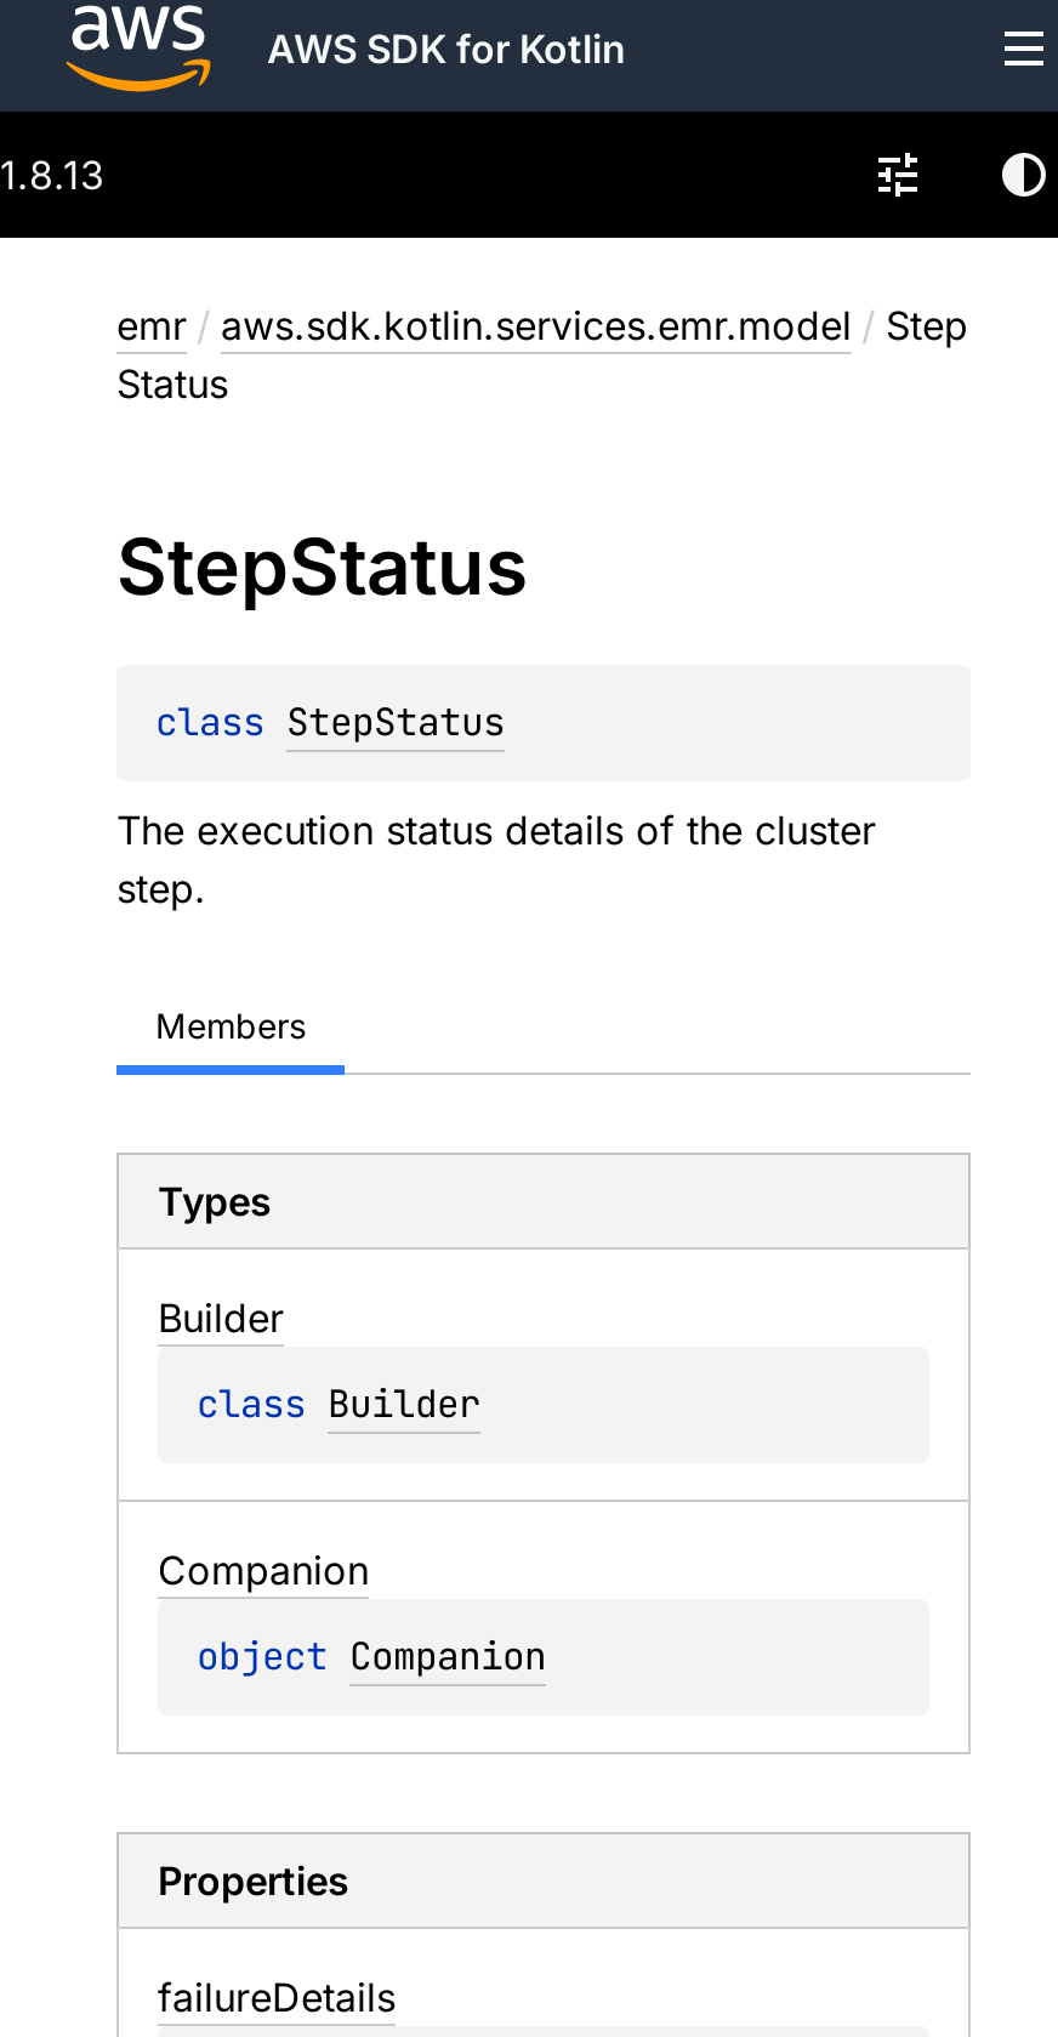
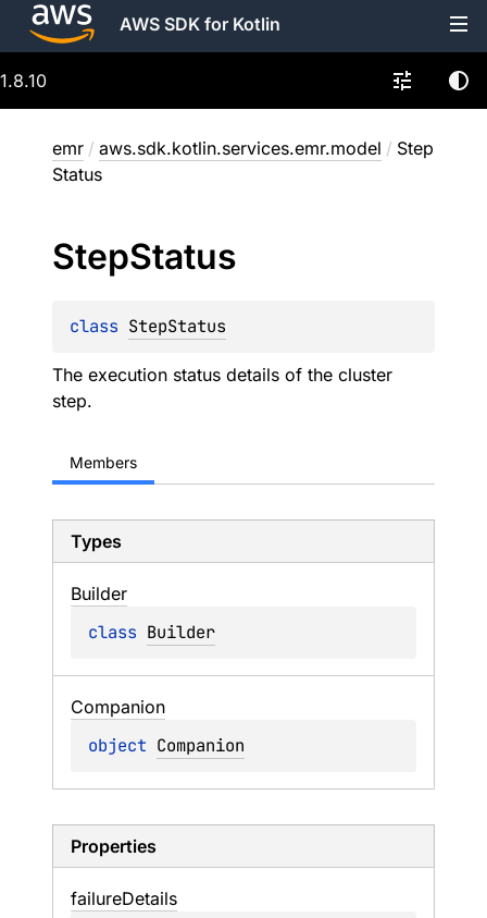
- 1.8.13
+ 1.8.10
